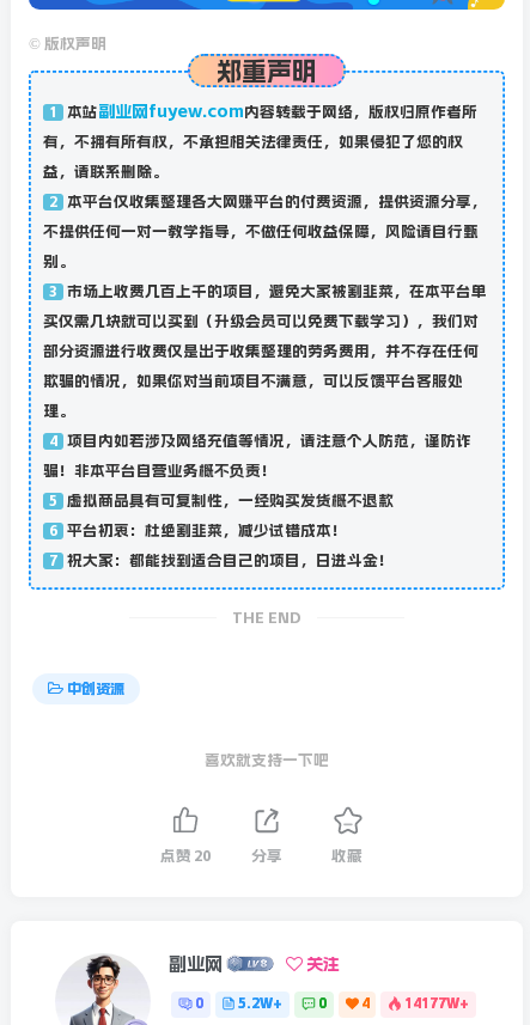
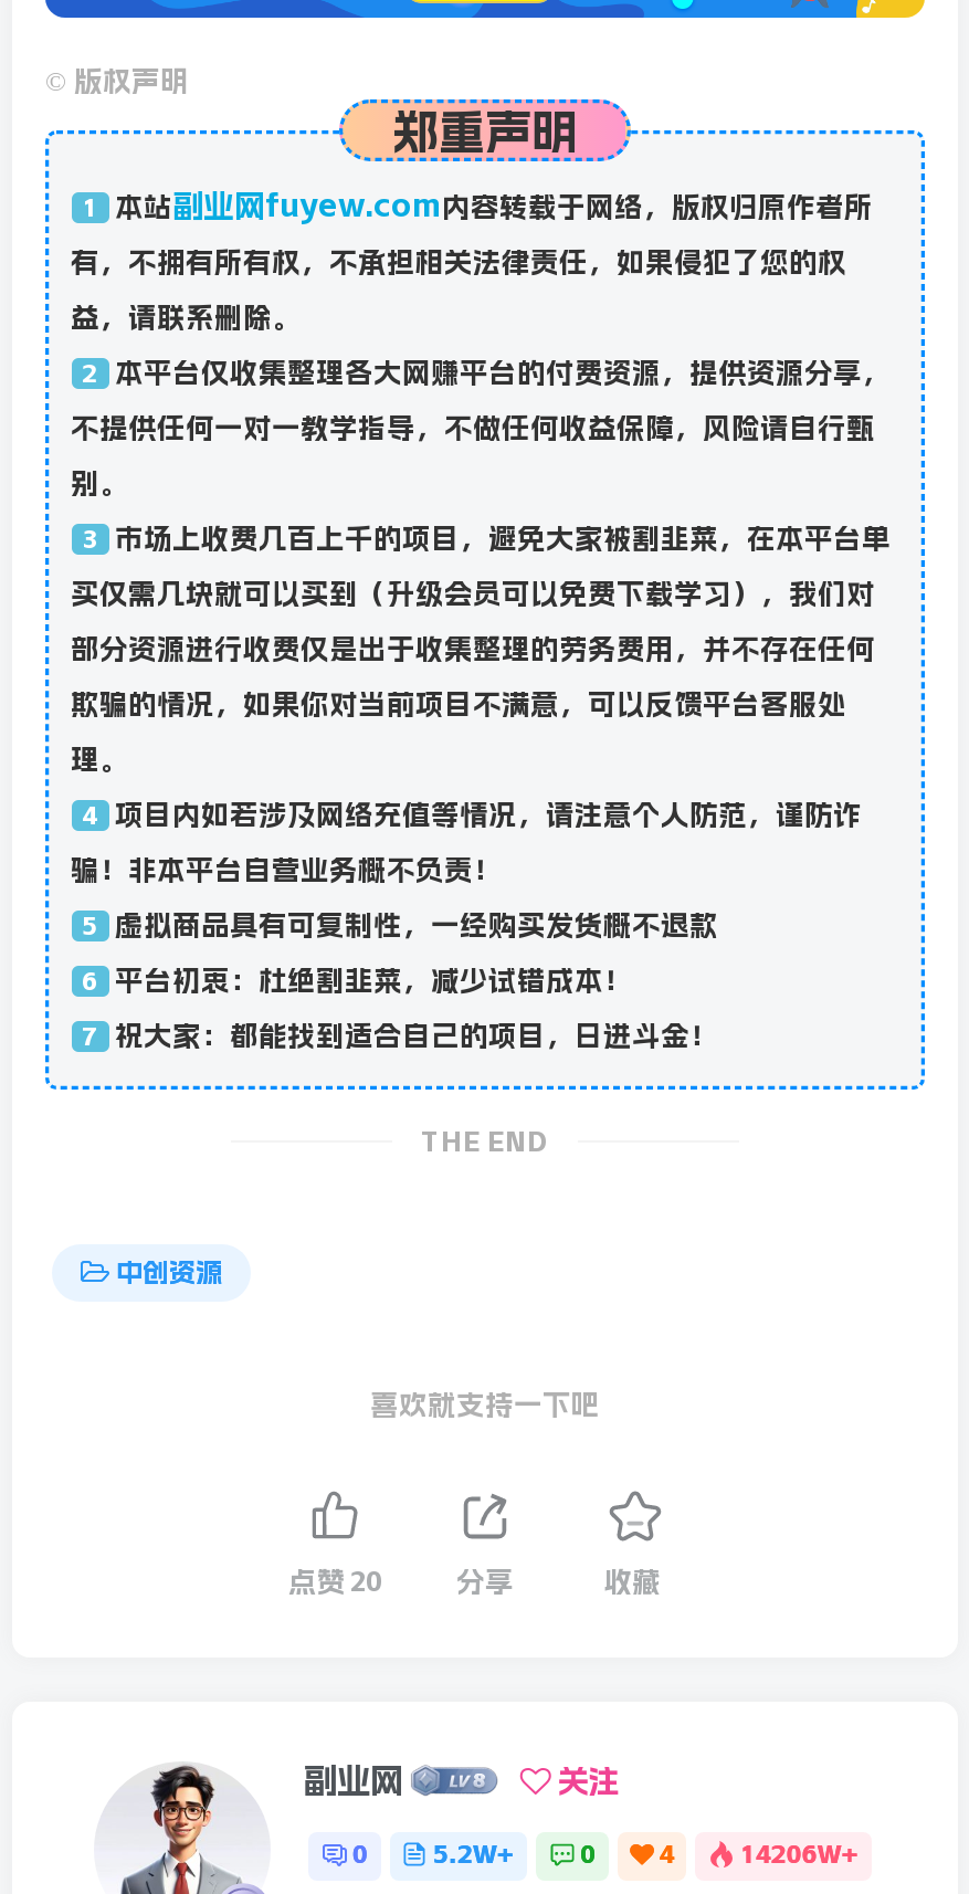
- 14177W+
+ 14206W+
